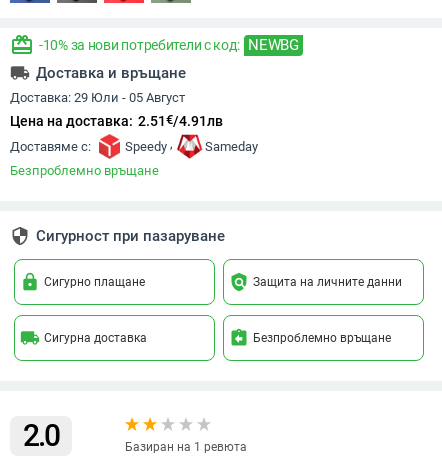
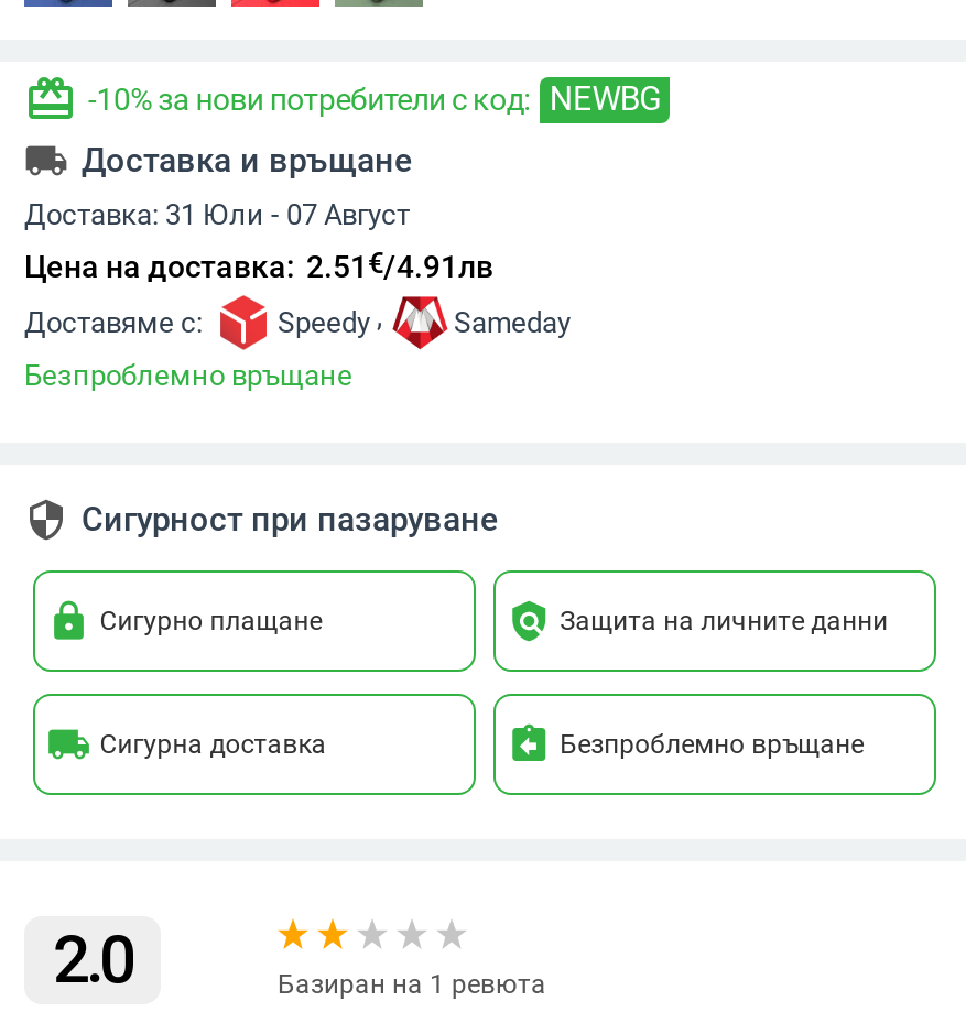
- Доставка: 29 Юли - 05 Август
+ Доставка: 31 Юли - 07 Август
